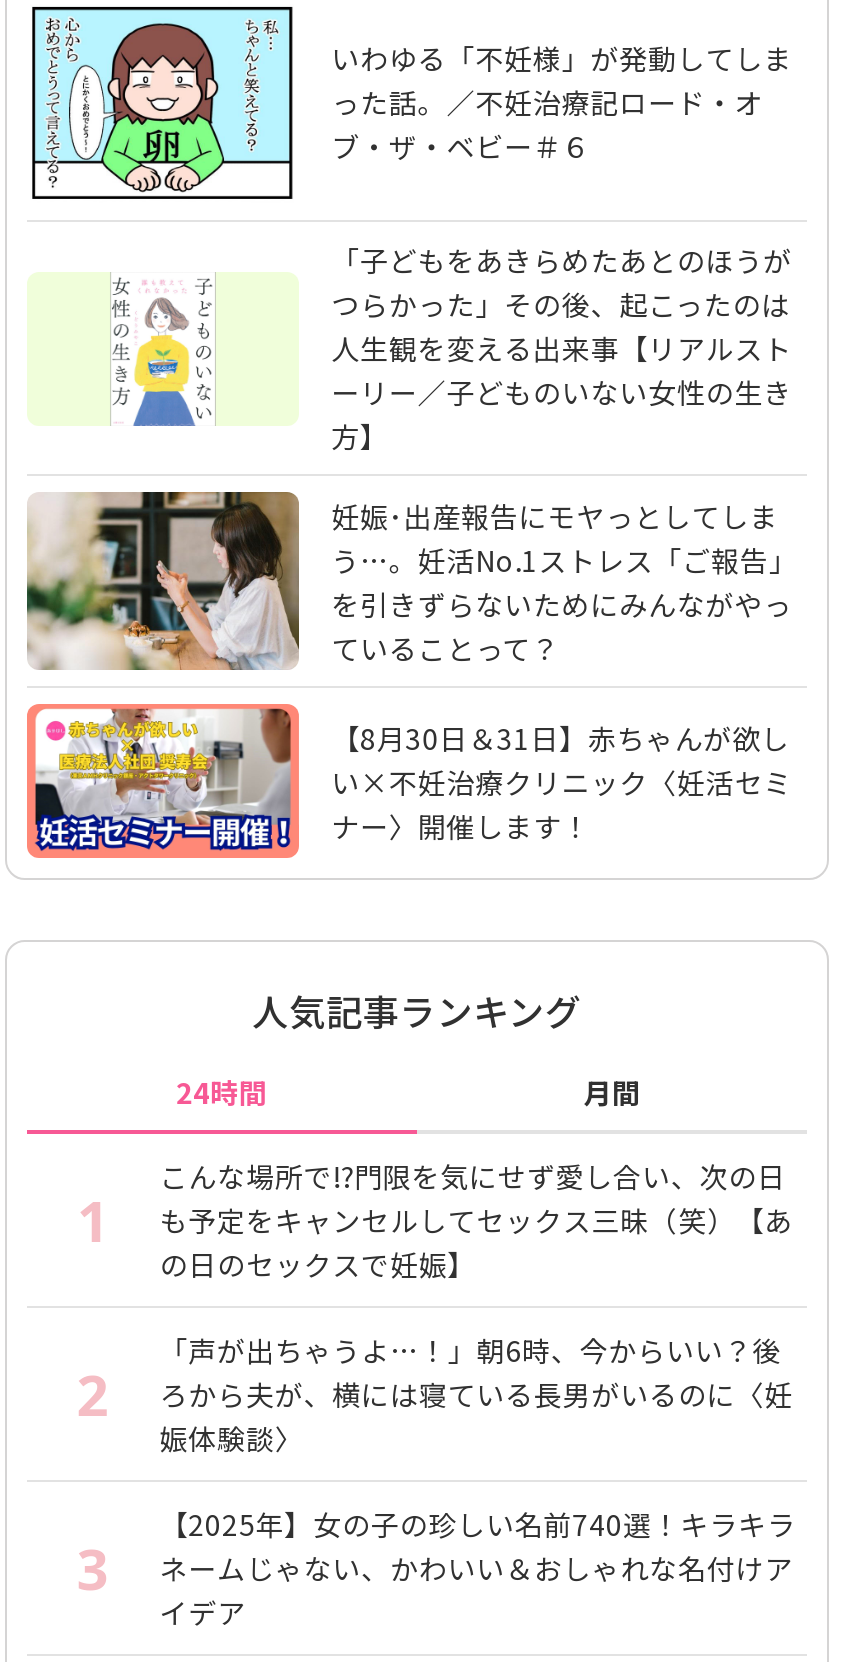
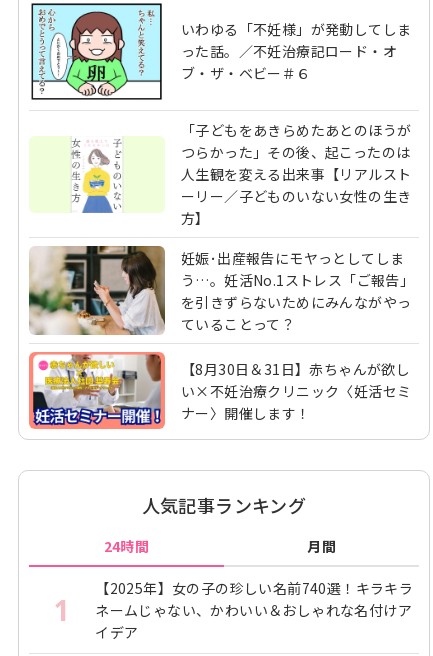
- こんな場所で!?門限を気にせず愛し合い、次の日
- も予定をキャンセルしてセックス三昧（笑）【あ
- の日のセックスで妊娠】
- 2

- 「声が出ちゃうよ…！」朝6時、今からいい？後
- ろから夫が、横には寝ている長男がいるのに〈妊
- 娠体験談〉
- 3
